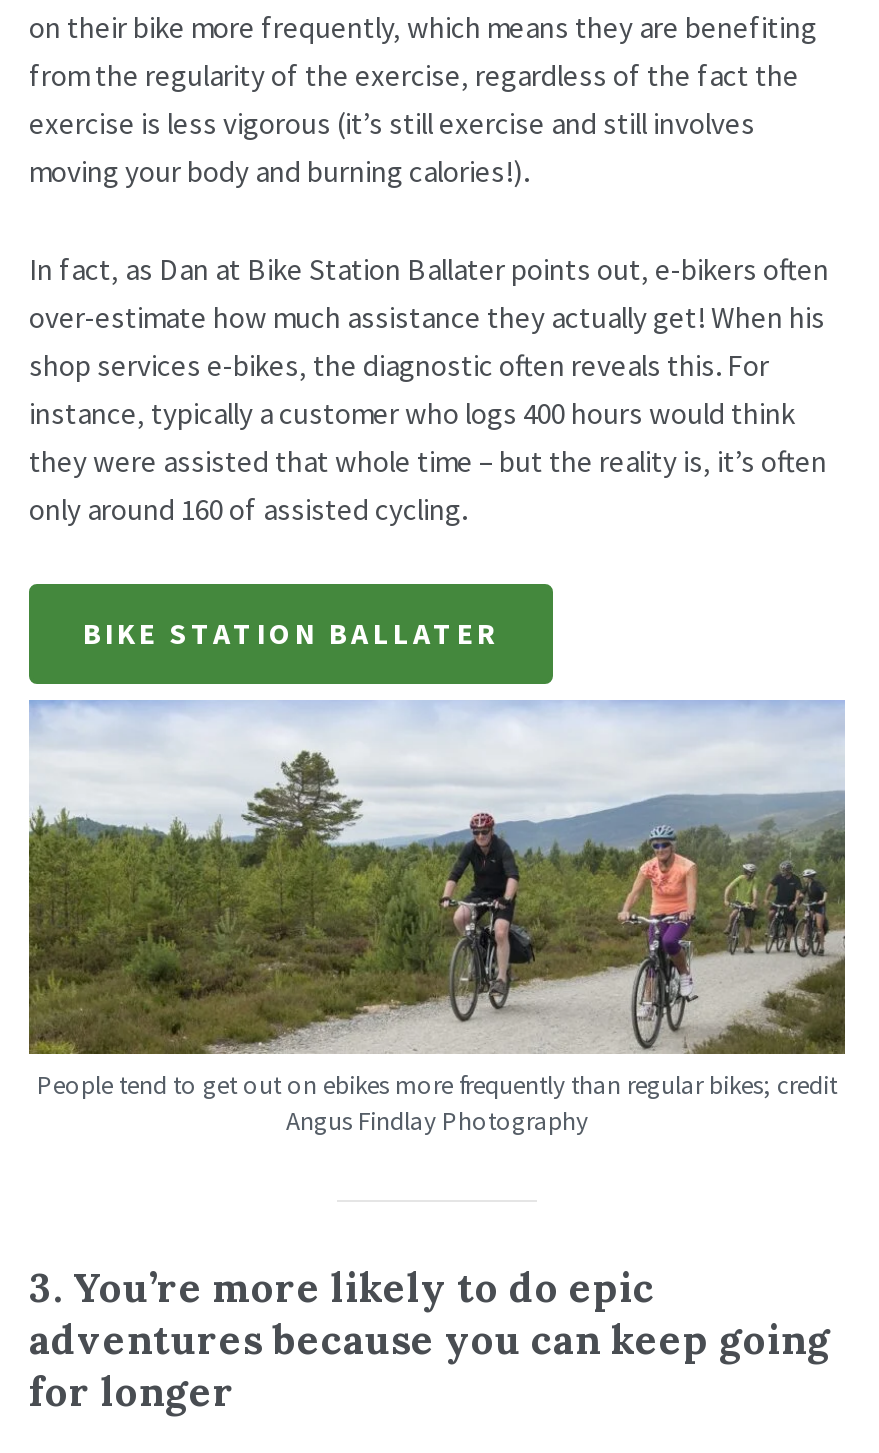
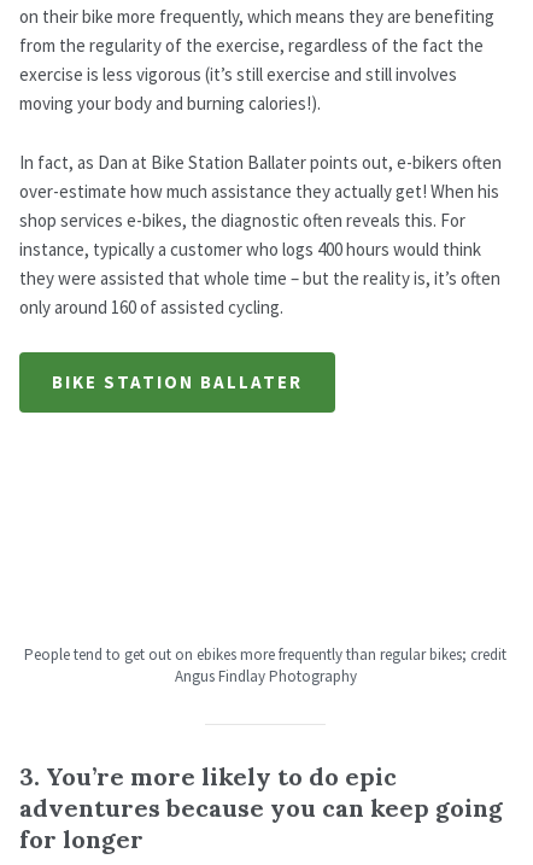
- [image]
